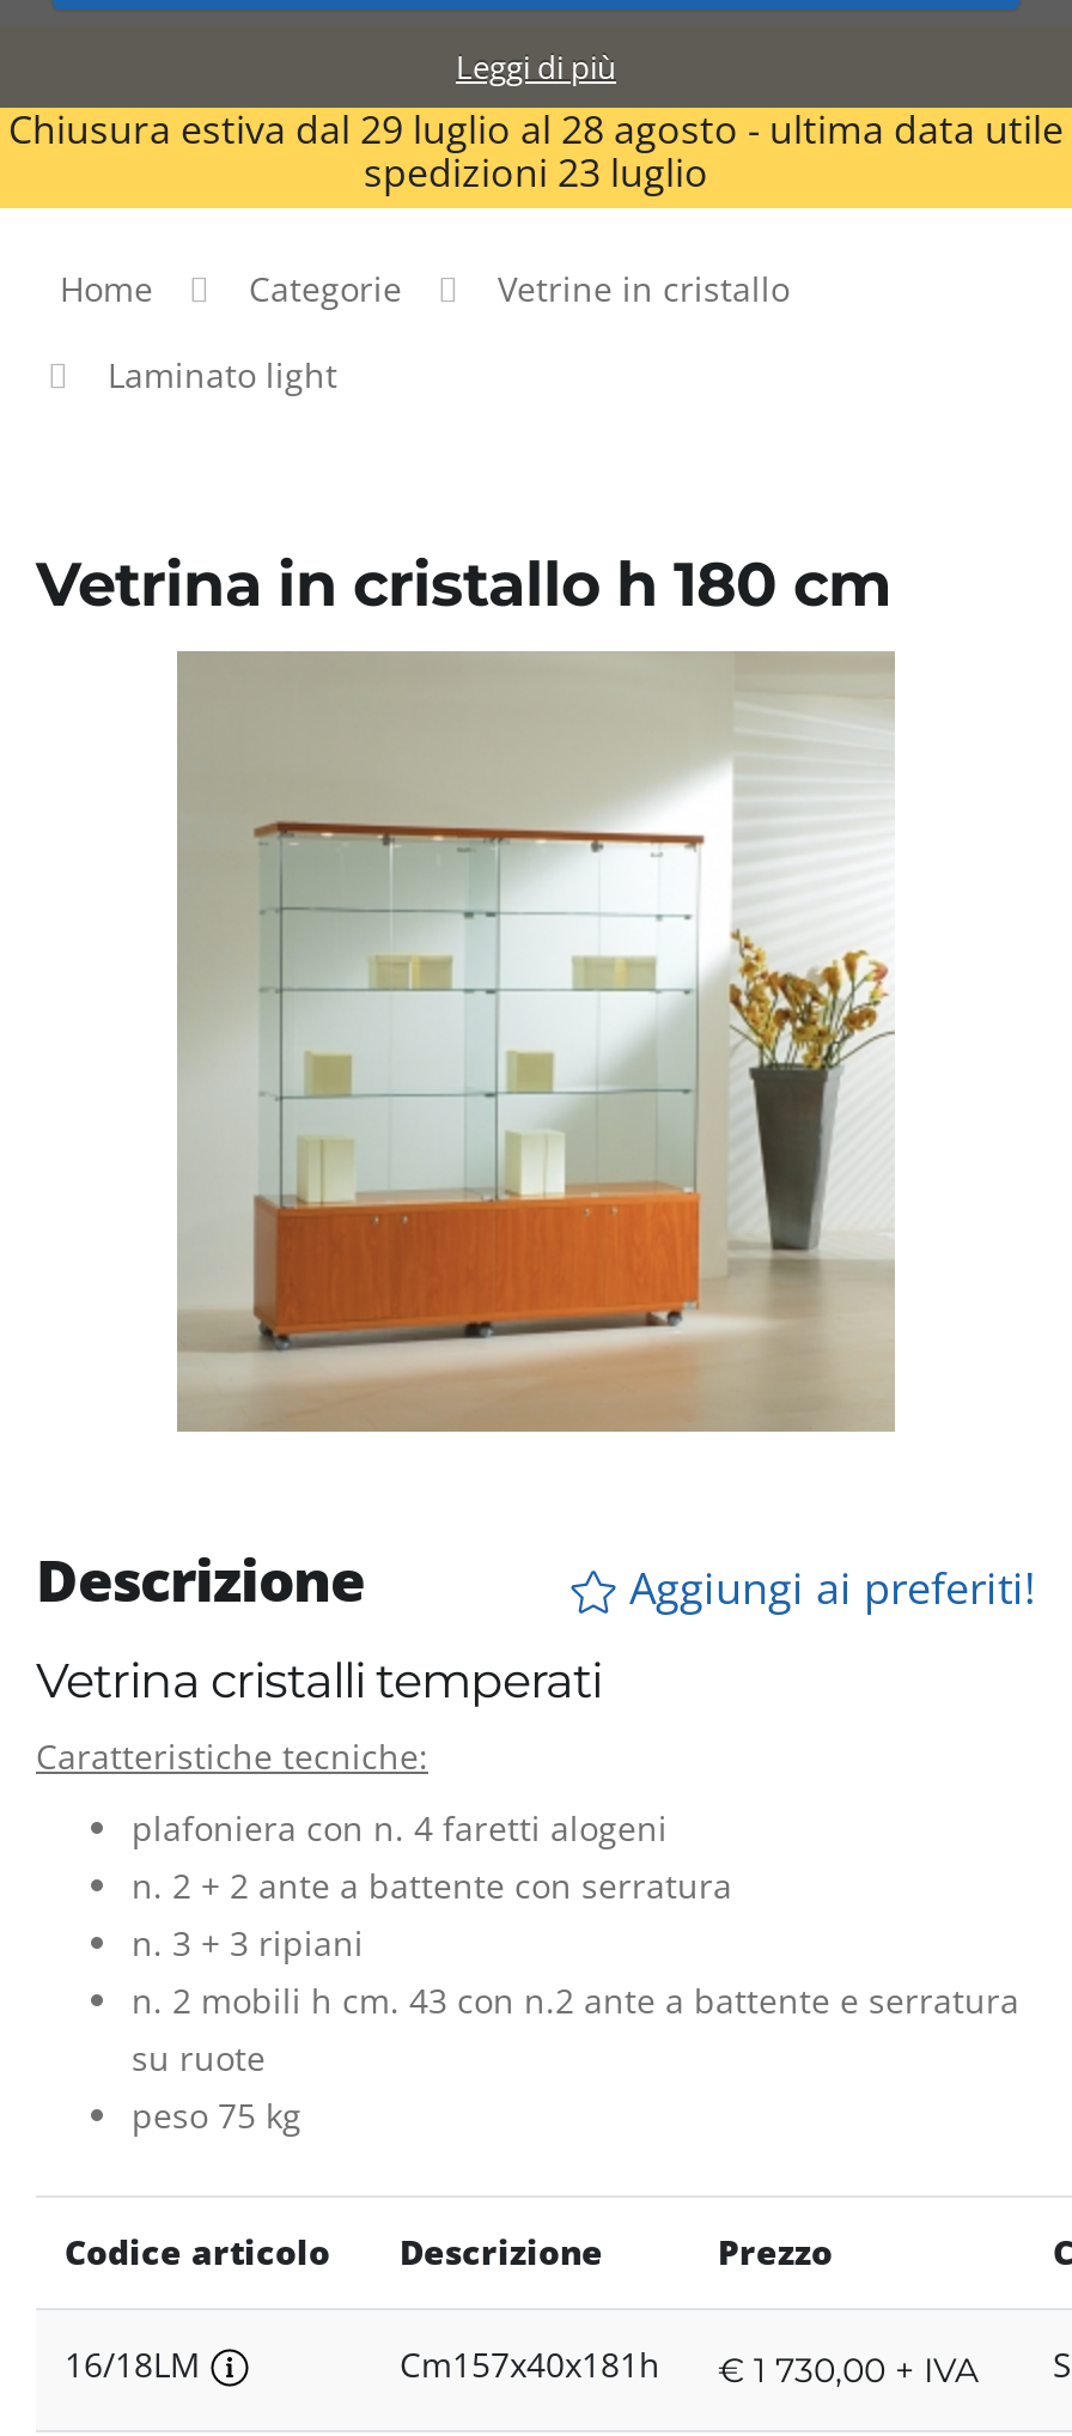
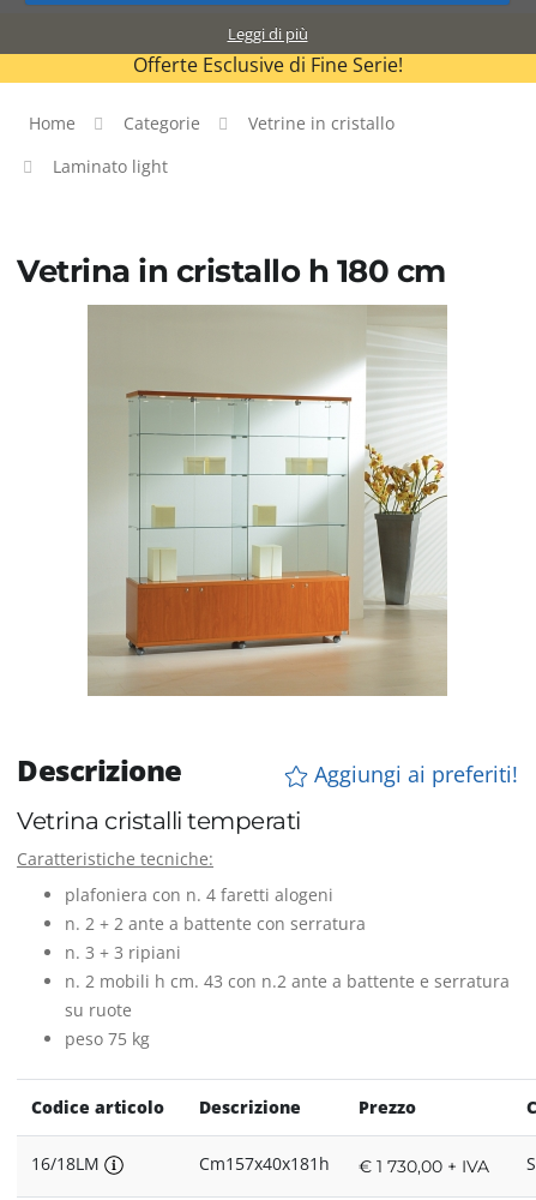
- Chiusura estiva dal 29 luglio al 28 agosto - ultima data utile
- spedizioni 23 luglio
+ Offerte Esclusive di Fine Serie!
